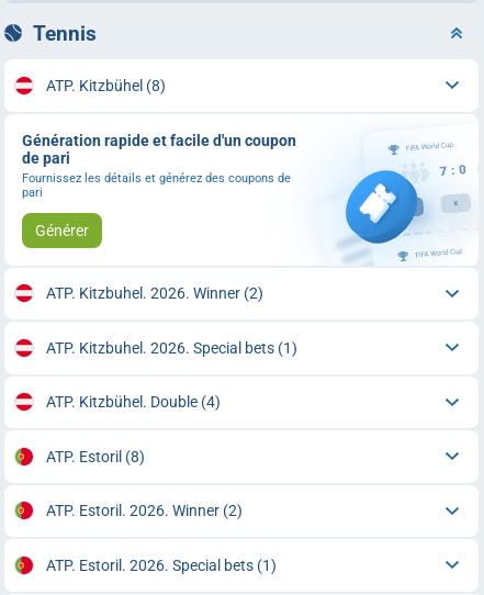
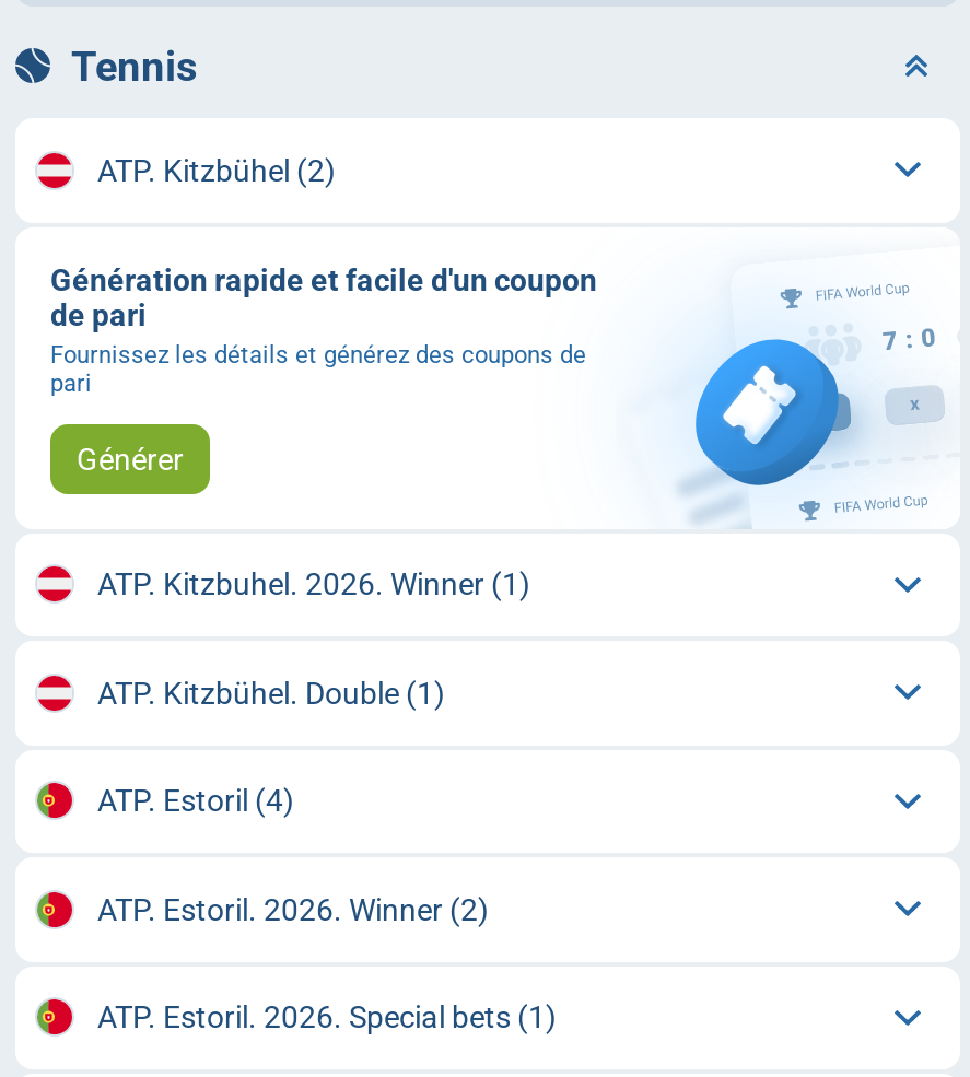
- ATP. Kitzbühel (8)
+ ATP. Kitzbühel (2)

- ATP. Kitzbuhel. 2026. Winner (2)
- ATP. Kitzbuhel. 2026. Special bets (1)
- ATP. Kitzbühel. Double (4)
- ATP. Estoril (8)
+ ATP. Kitzbuhel. 2026. Winner (1)
+ ATP. Kitzbühel. Double (1)
+ ATP. Estoril (4)
